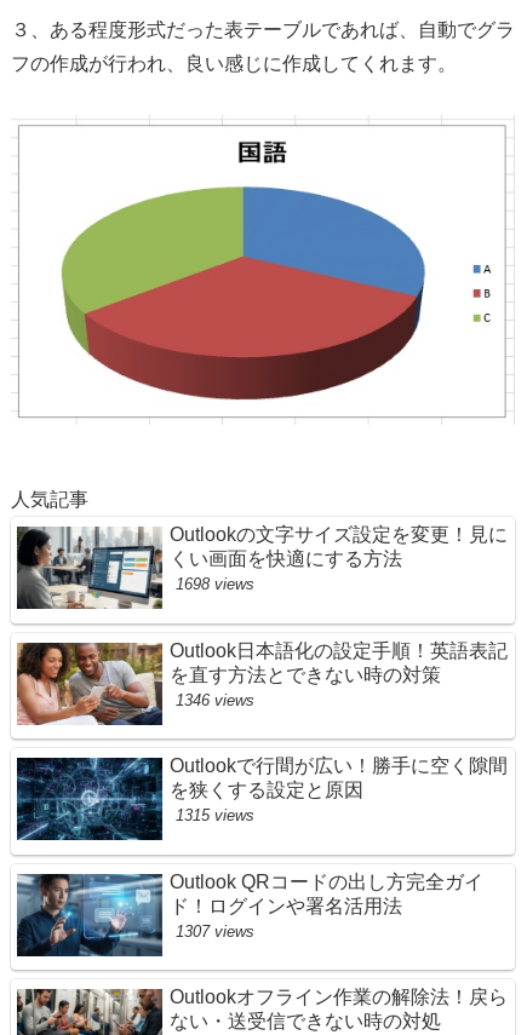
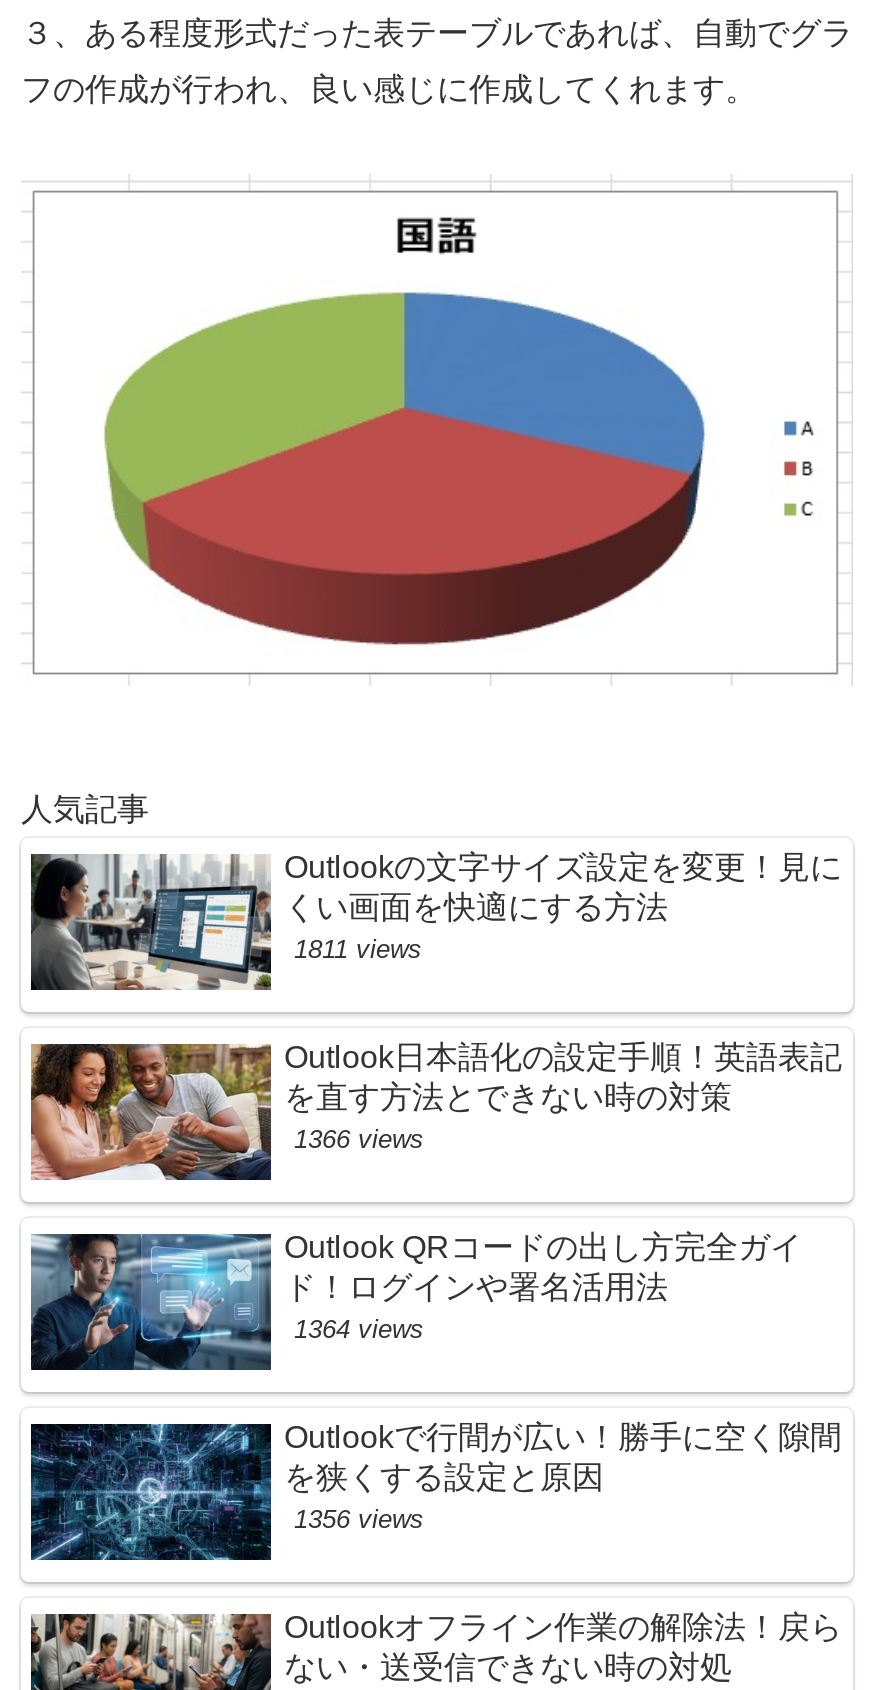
- 1698 views
+ 1811 views

- 1346 views
+ 1366 views
+ 1364 views

moved down: [image] | Outlookで行間が広い！勝手に空く隙間 | を狭くする設定と原因

- 1315 views
- 1307 views
+ 1356 views

moved up: [image] | Outlook QRコードの出し方完全ガイ | ド！ログインや署名活用法
